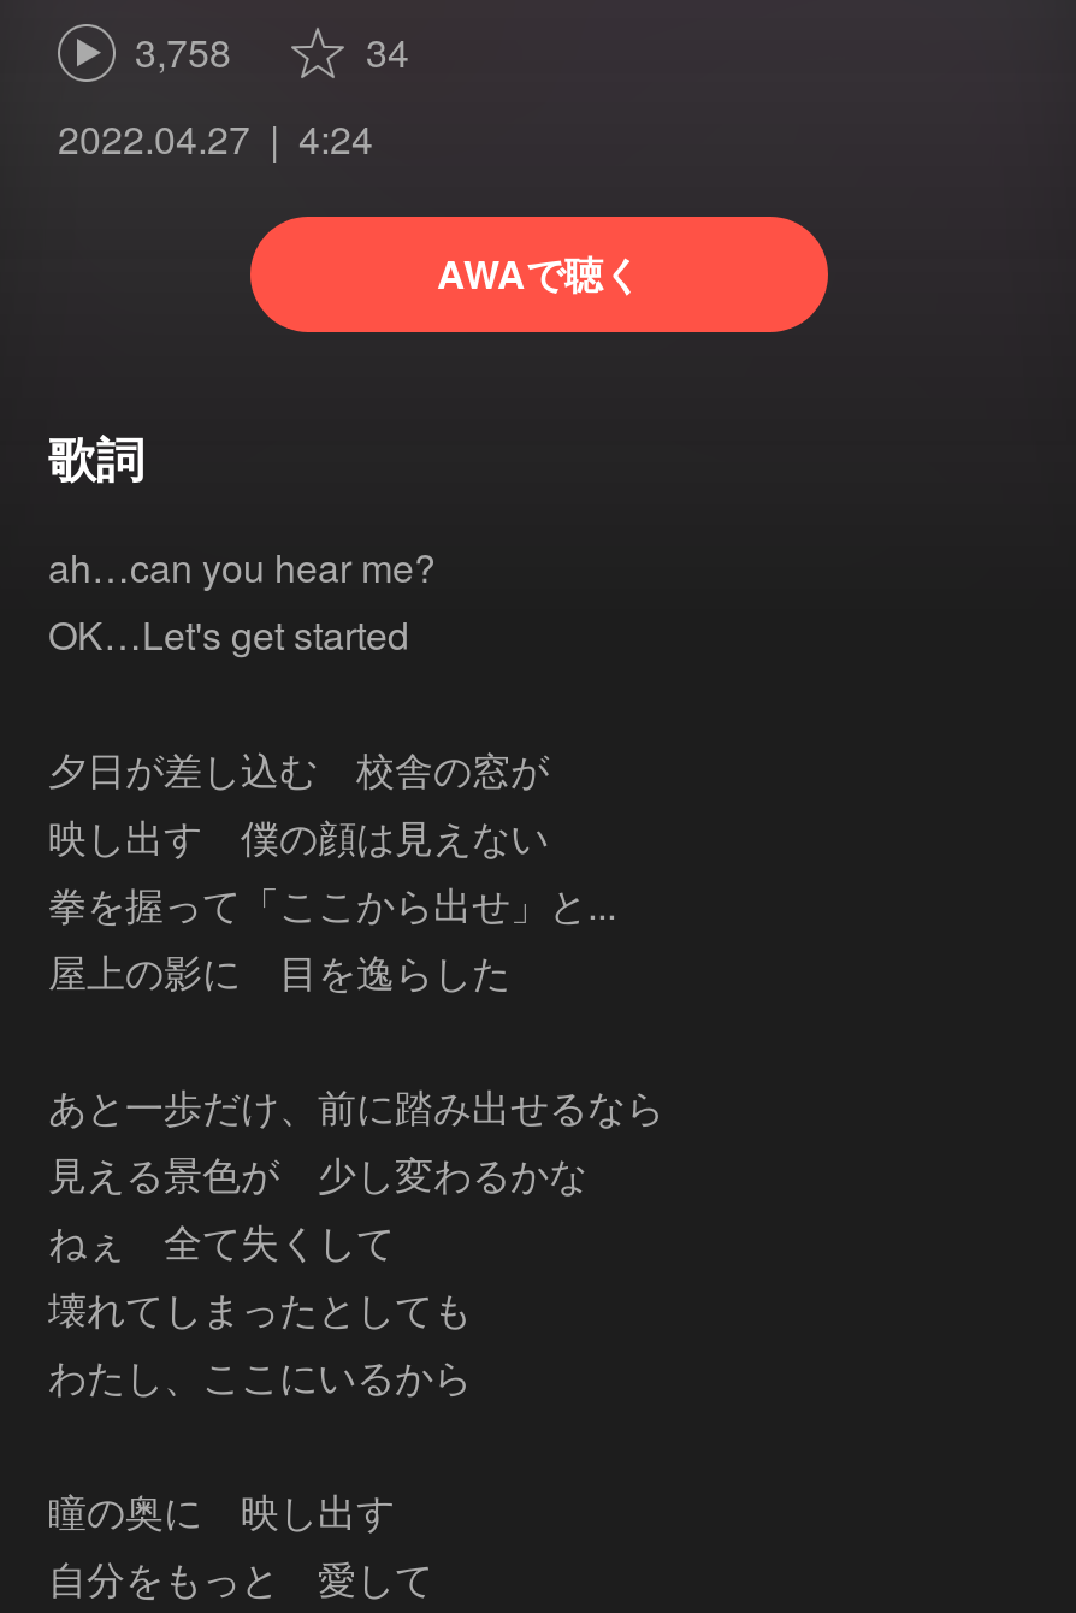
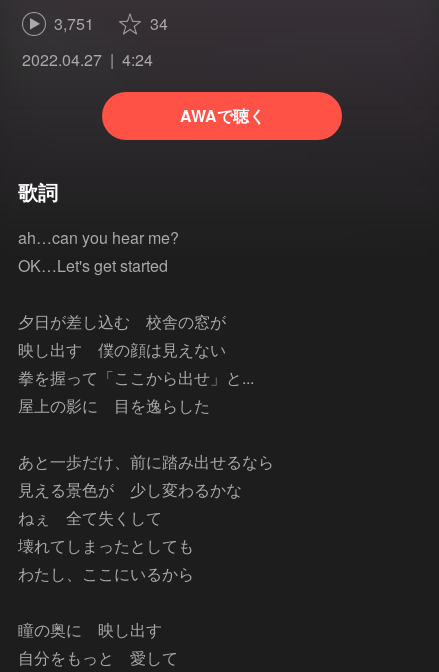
- 3,758
+ 3,751
